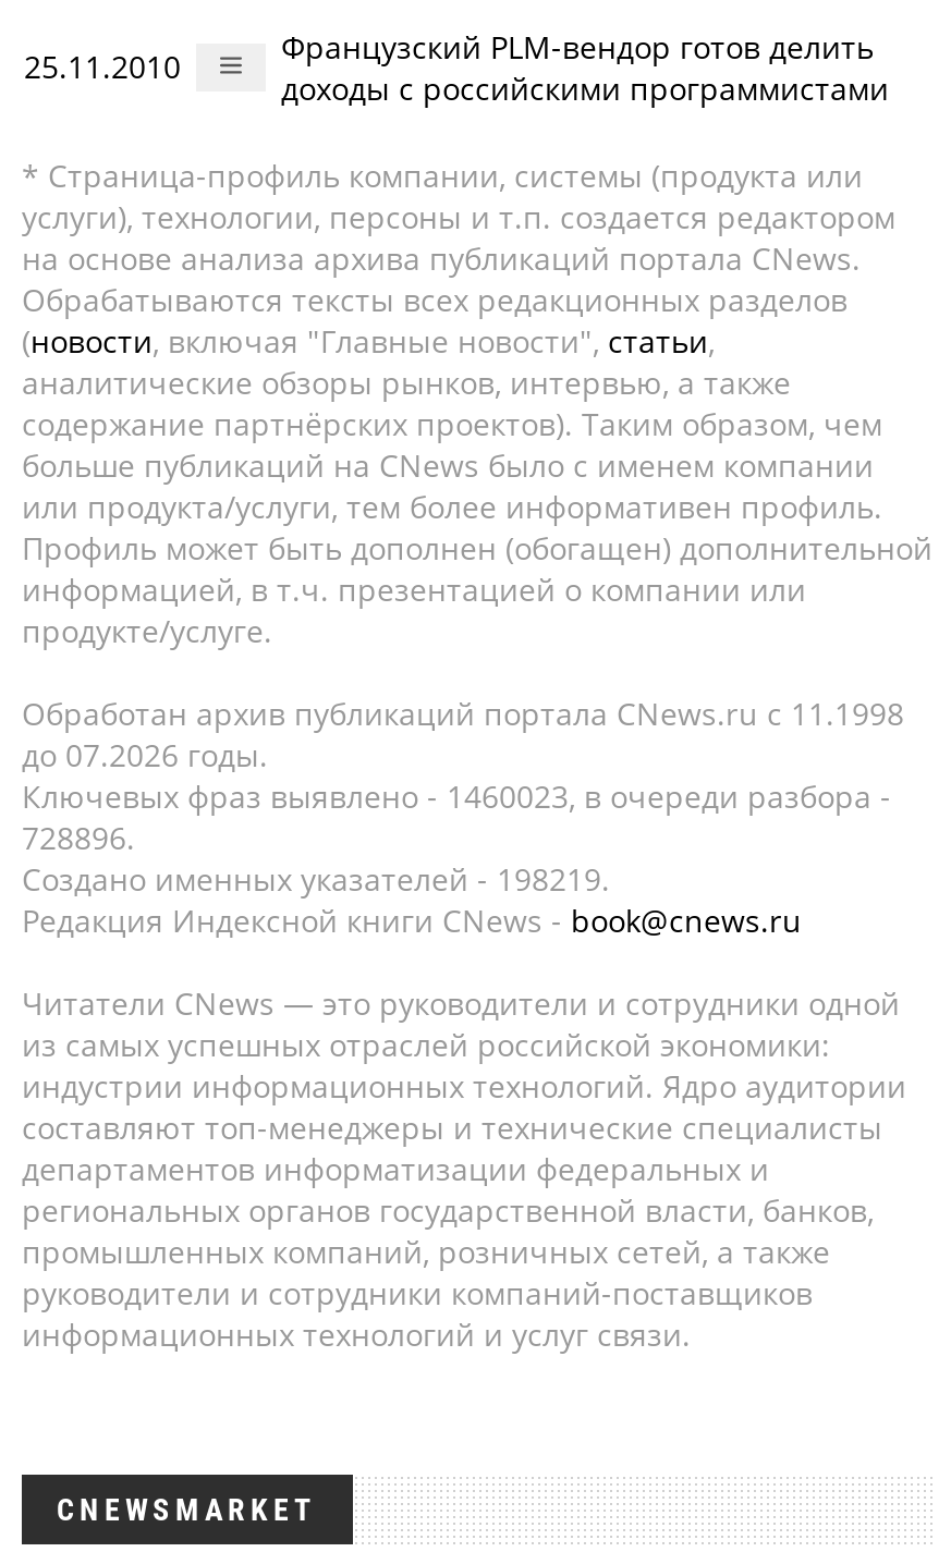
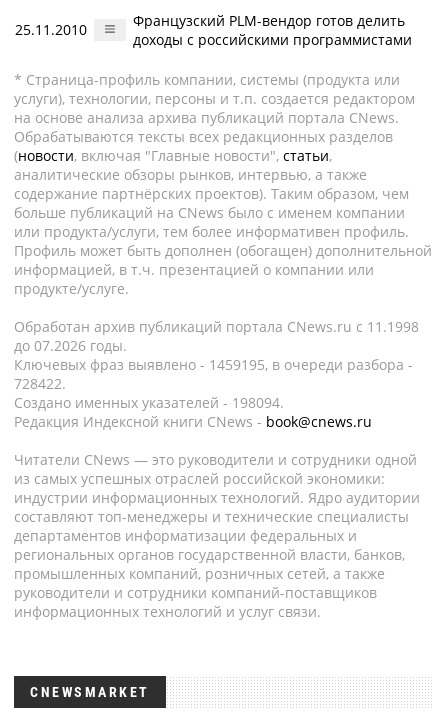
- Ключевых фраз выявлено - 1460023, в очереди разбора -
+ Ключевых фраз выявлено - 1459195, в очереди разбора -

- 728896.
+ 728422.

- Создано именных указателей - 198219.
+ Создано именных указателей - 198094.
